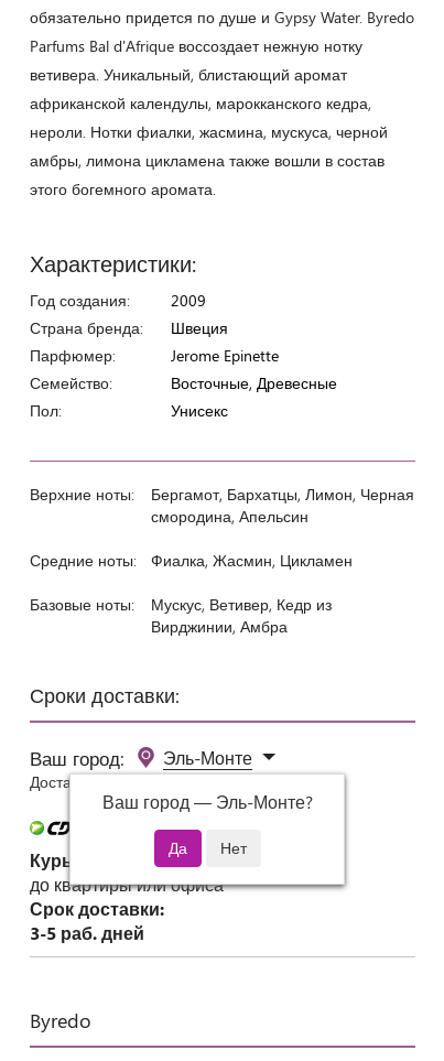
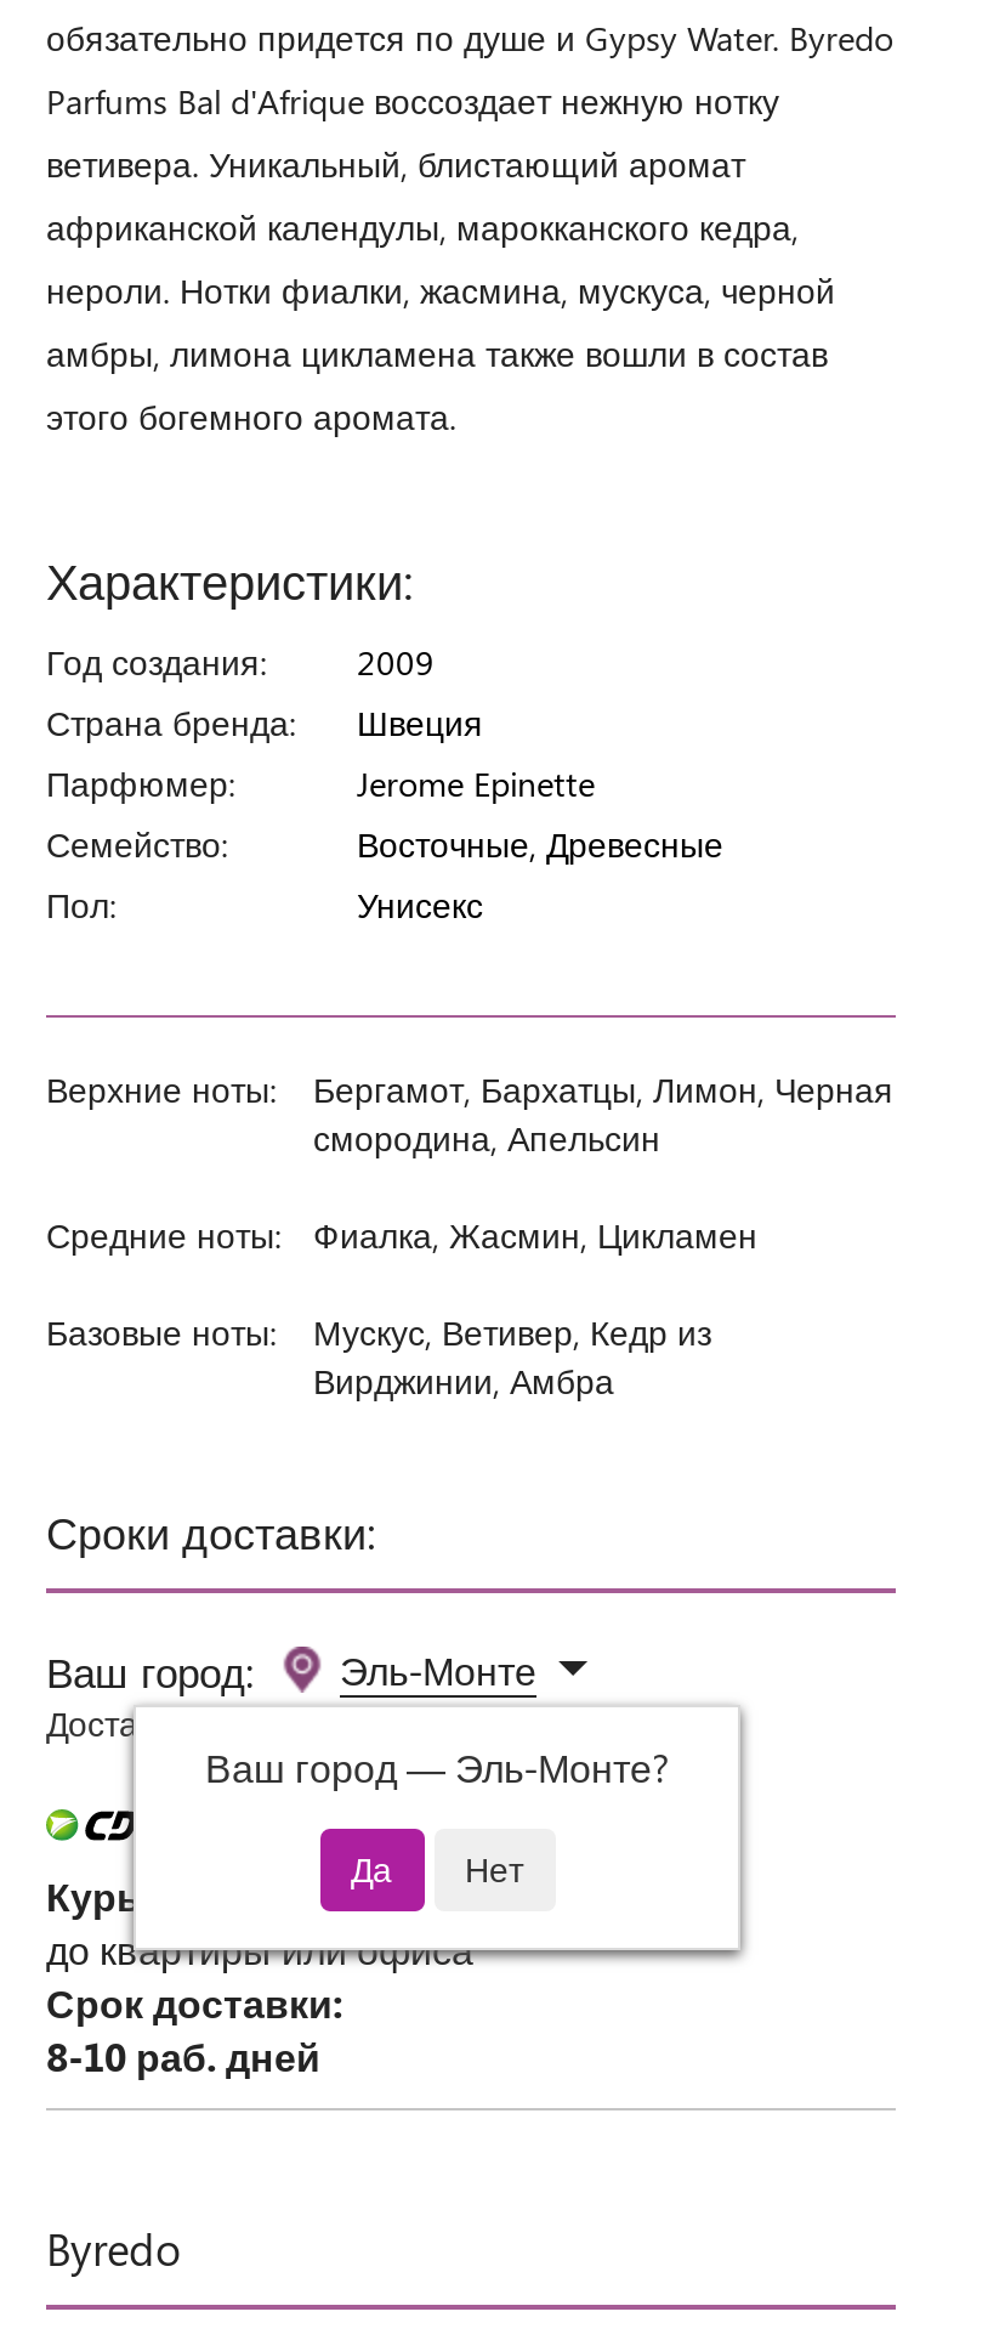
- 3-5 раб. дней
+ 8-10 раб. дней
